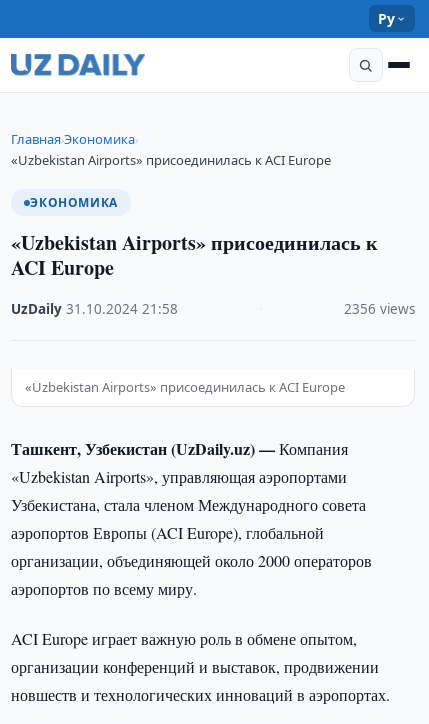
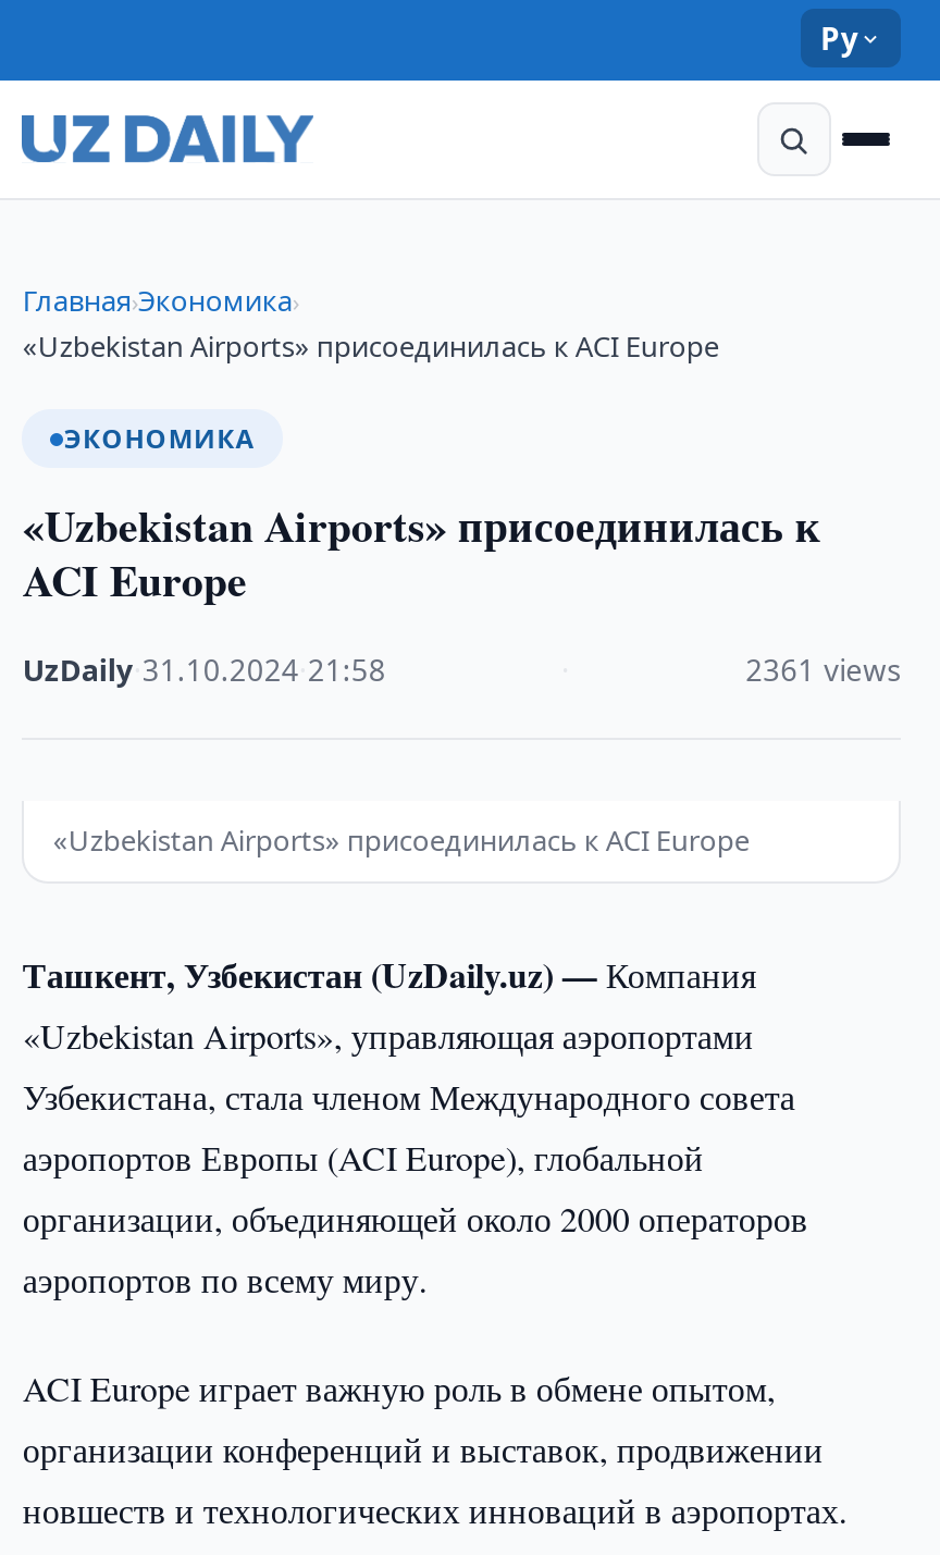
- 2356 views
+ 2361 views
